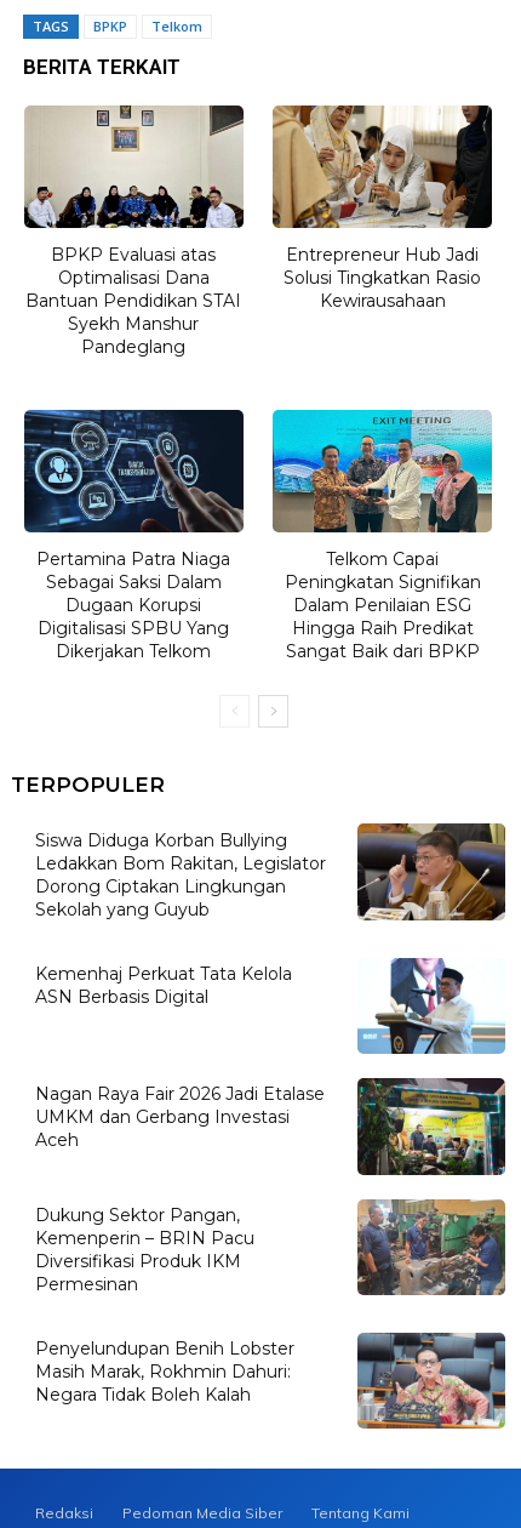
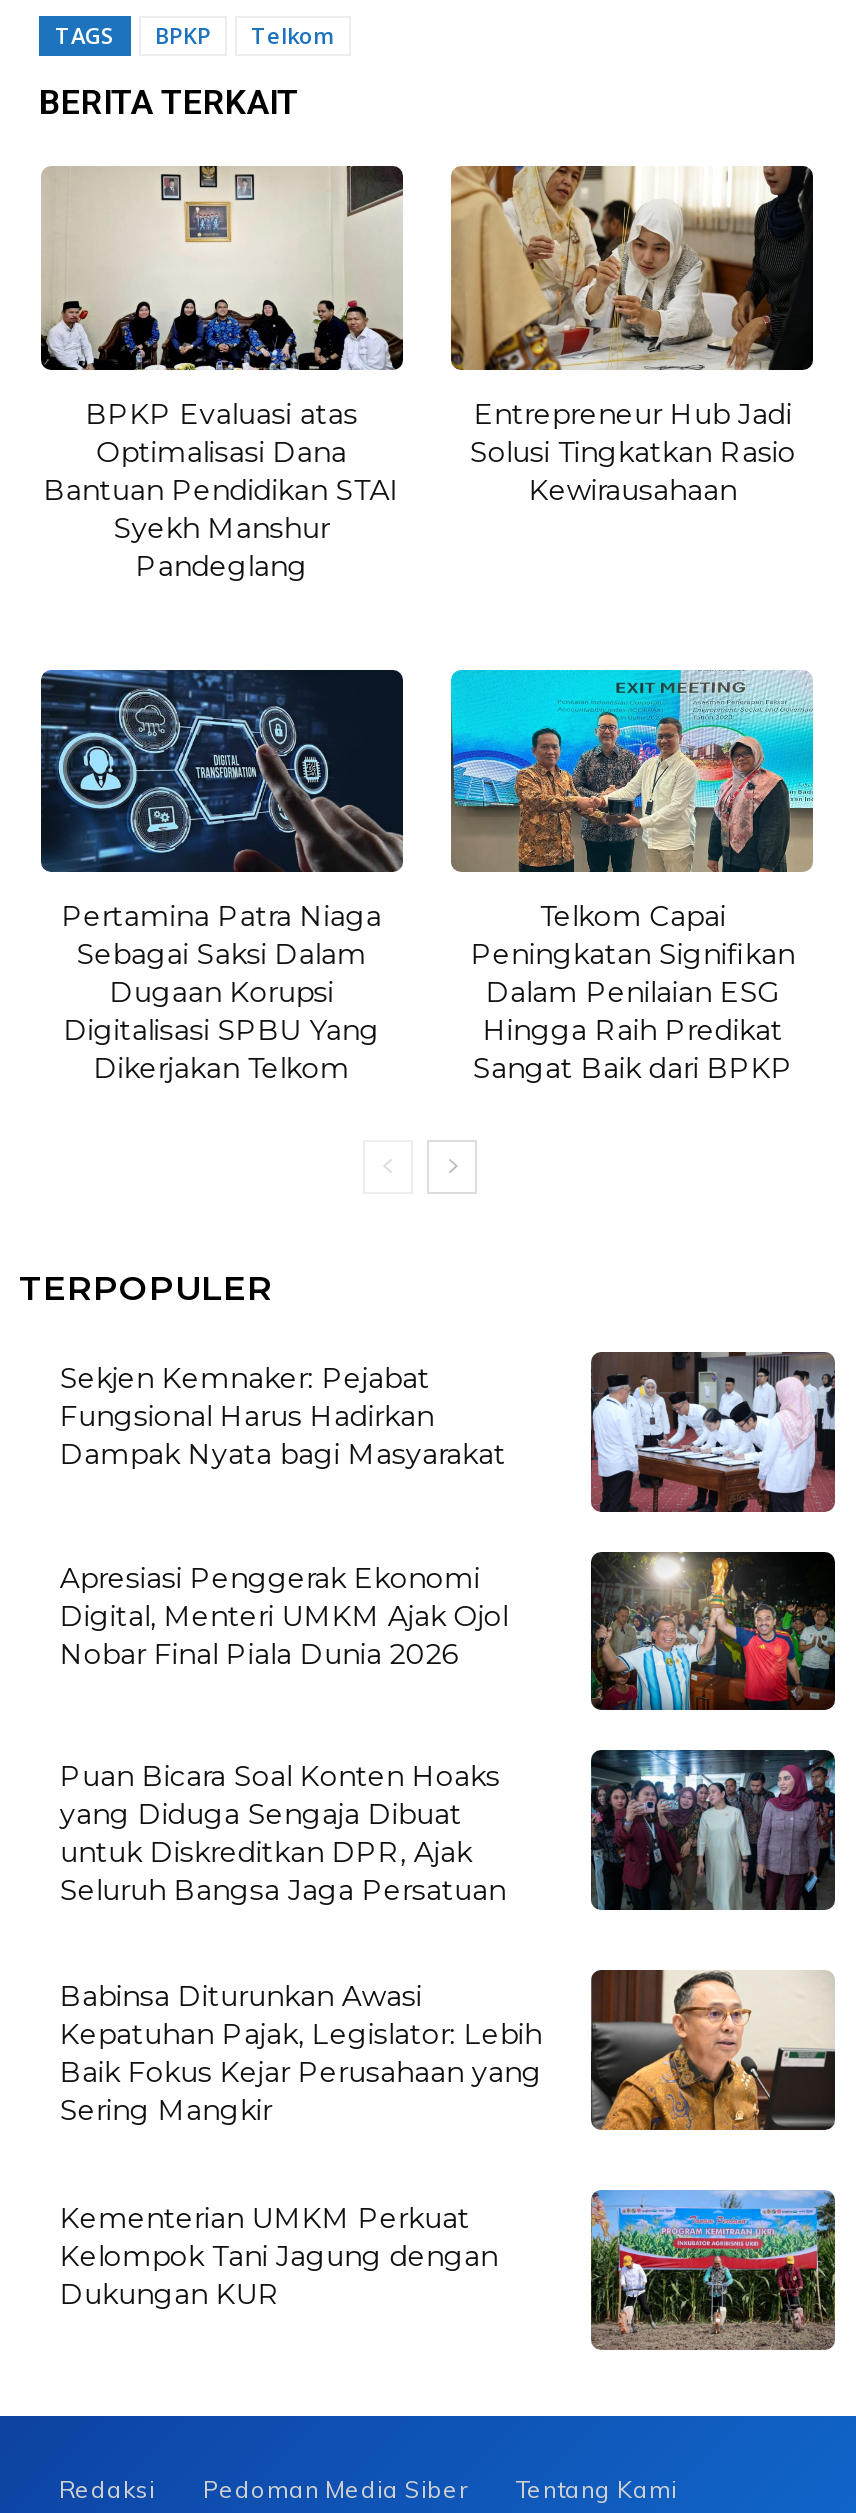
- Siswa Diduga Korban Bullying
- Ledakkan Bom Rakitan, Legislator
- Dorong Ciptakan Lingkungan
- Sekolah yang Guyub
+ Sekjen Kemnaker: Pejabat
+ Fungsional Harus Hadirkan
+ Dampak Nyata bagi Masyarakat

- [image]
+ [image]

- [image]
+ [image]

- Kemenhaj Perkuat Tata Kelola
- ASN Berbasis Digital
+ Apresiasi Penggerak Ekonomi
+ Digital, Menteri UMKM Ajak Ojol
+ Nobar Final Piala Dunia 2026

- [image]
+ [image]

- Nagan Raya Fair 2026 Jadi Etalase
- UMKM dan Gerbang Investasi
- Aceh
+ Puan Bicara Soal Konten Hoaks
+ yang Diduga Sengaja Dibuat
+ untuk Diskreditkan DPR, Ajak
+ Seluruh Bangsa Jaga Persatuan

- Dukung Sektor Pangan,
- Kemenperin – BRIN Pacu
- Diversifikasi Produk IKM
- Permesinan
+ Babinsa Diturunkan Awasi
+ Kepatuhan Pajak, Legislator: Lebih
+ Baik Fokus Kejar Perusahaan yang
+ Sering Mangkir

- [image]
+ [image]

- Penyelundupan Benih Lobster
- Masih Marak, Rokhmin Dahuri:
- Negara Tidak Boleh Kalah
+ Kementerian UMKM Perkuat
+ Kelompok Tani Jagung dengan
+ Dukungan KUR

- [image]
+ [image]
